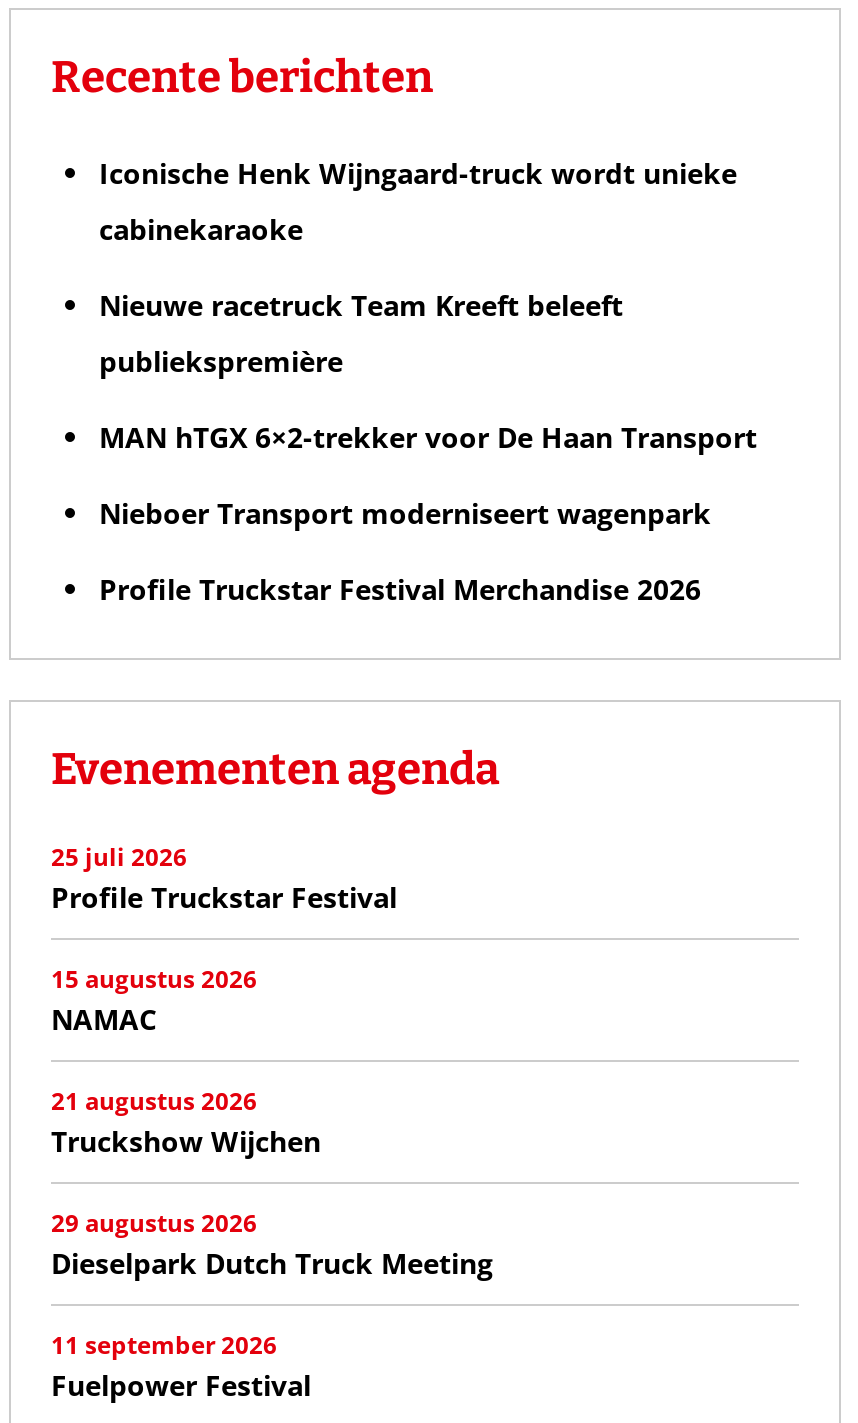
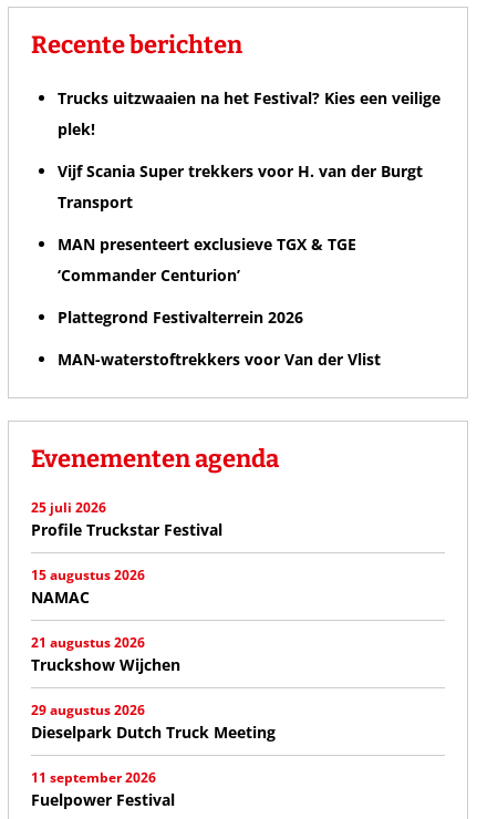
- Iconische Henk Wijngaard-truck wordt unieke
- cabinekaraoke
- Nieuwe racetruck Team Kreeft beleeft
- publiekspremière
- MAN hTGX 6×2-trekker voor De Haan Transport
- Nieboer Transport moderniseert wagenpark
- Profile Truckstar Festival Merchandise 2026
+ Trucks uitzwaaien na het Festival? Kies een veilige
+ plek!
+ Vijf Scania Super trekkers voor H. van der Burgt
+ Transport
+ MAN presenteert exclusieve TGX & TGE
+ ‘Commander Centurion’
+ Plattegrond Festivalterrein 2026
+ MAN-waterstoftrekkers voor Van der Vlist
